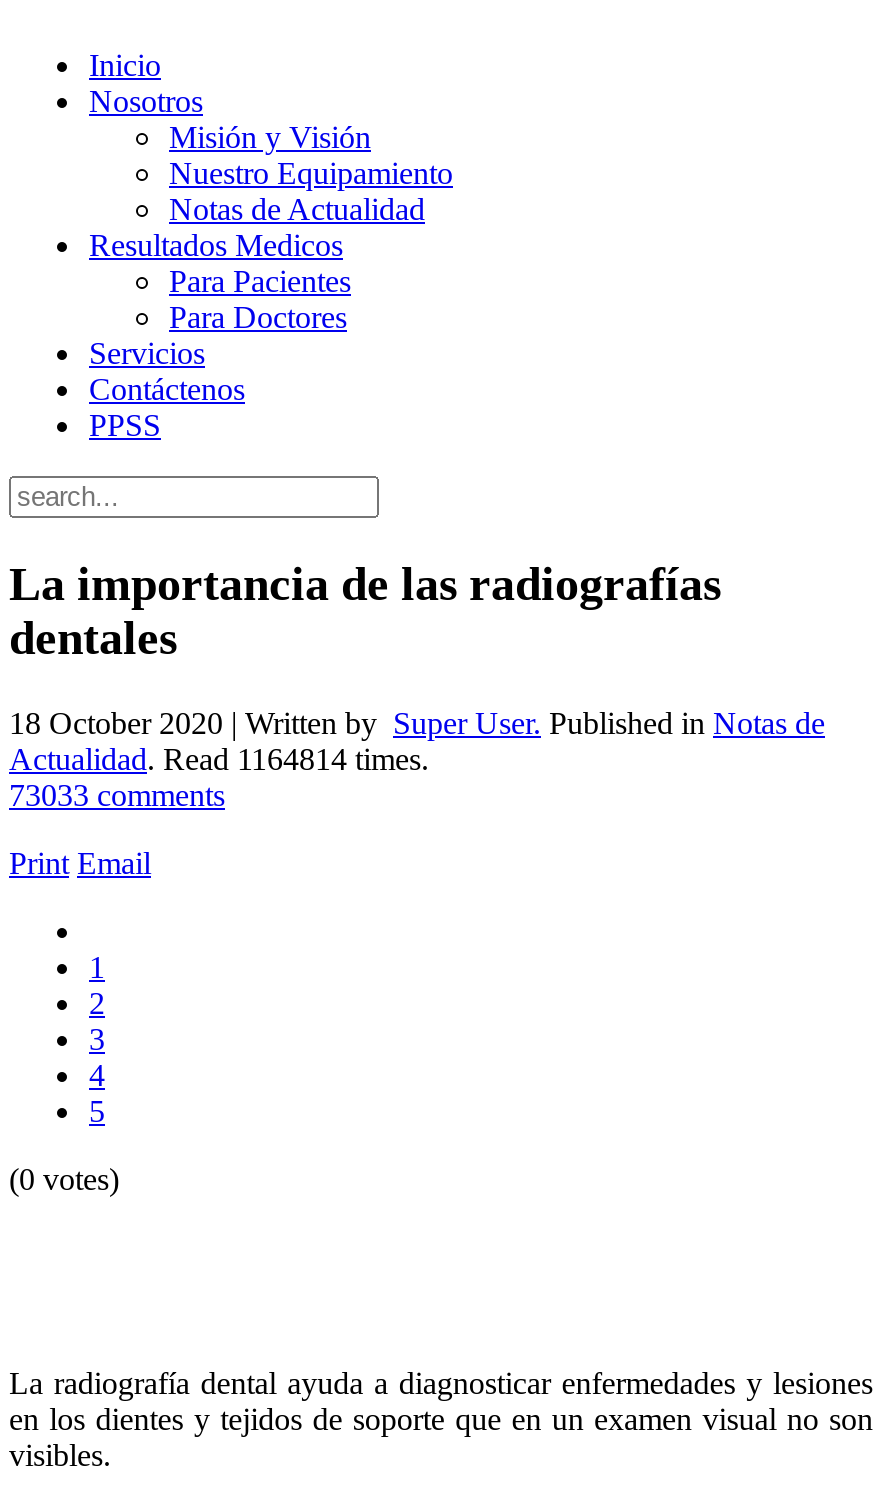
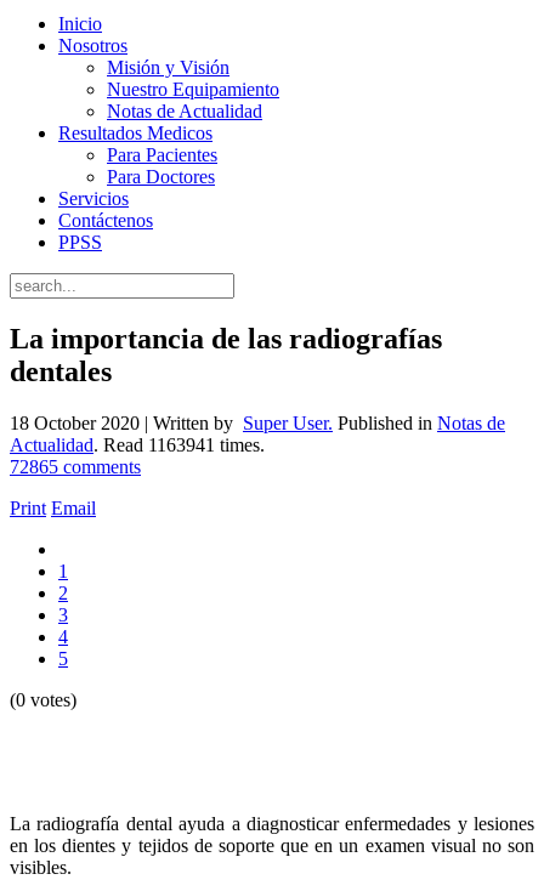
- Actualidad. Read 1164814 times.
+ Actualidad. Read 1163941 times.

- 73033 comments
+ 72865 comments
